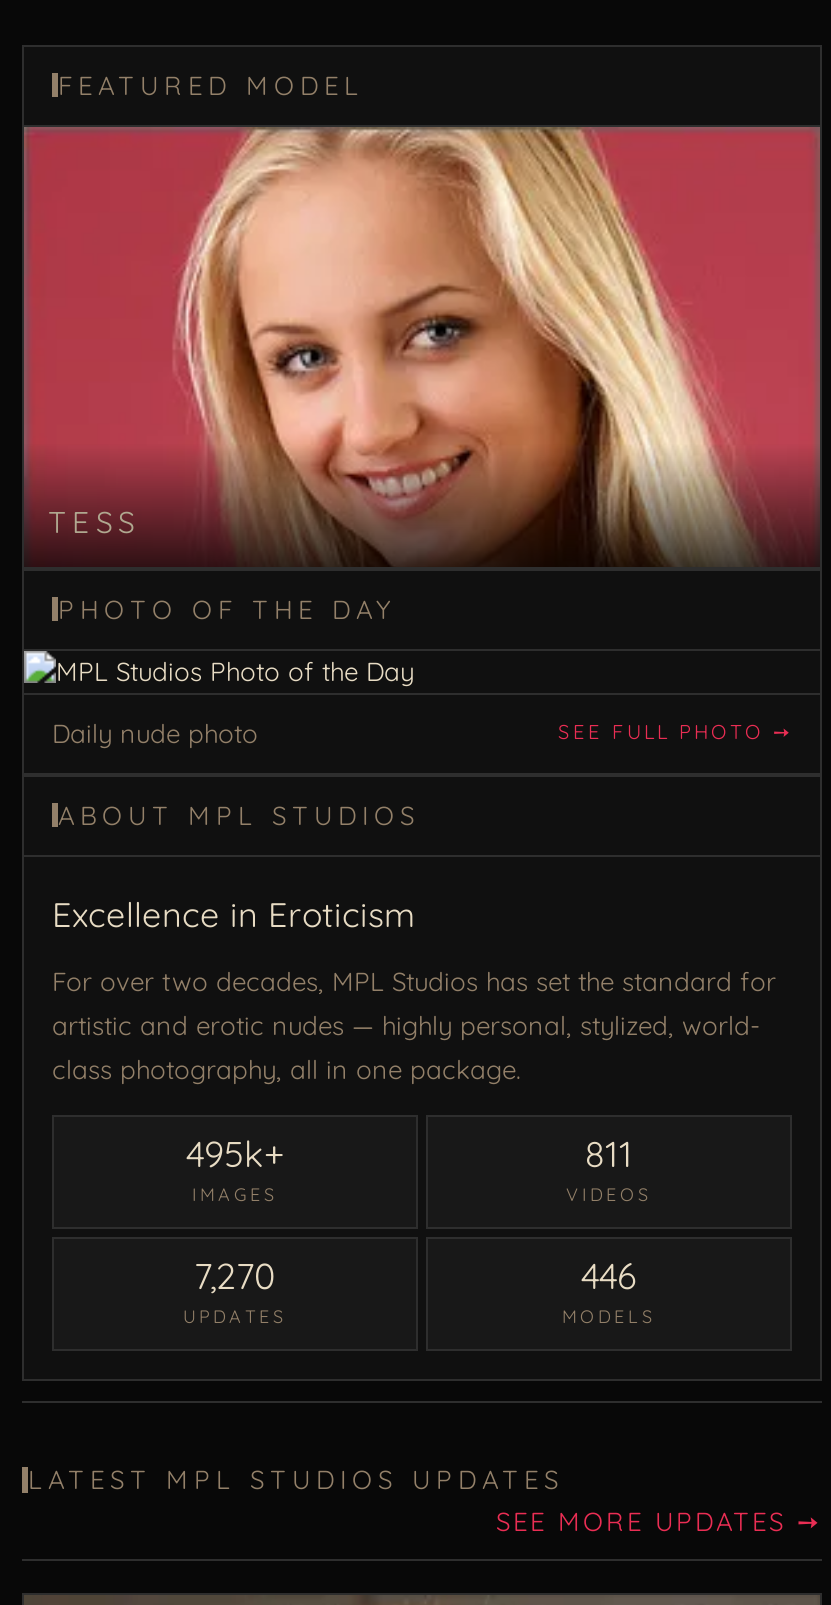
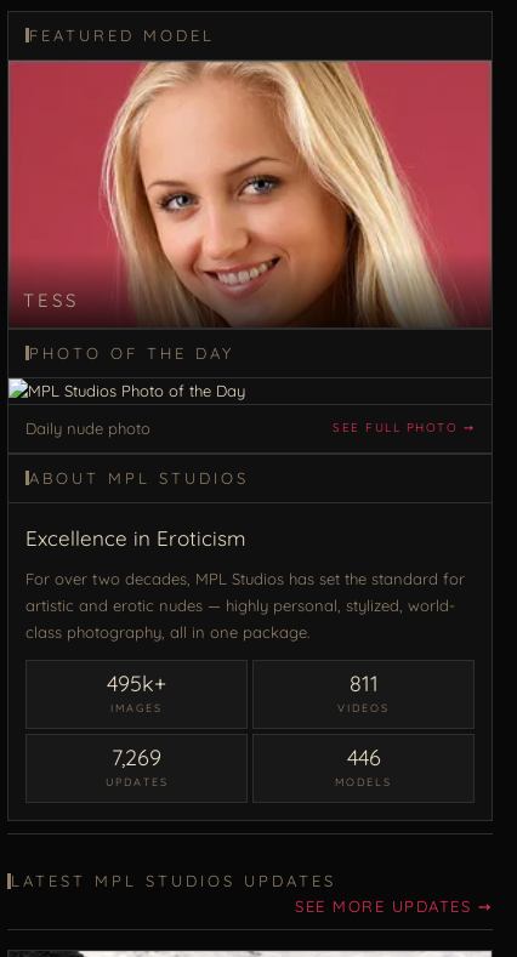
- 7,270
+ 7,269
